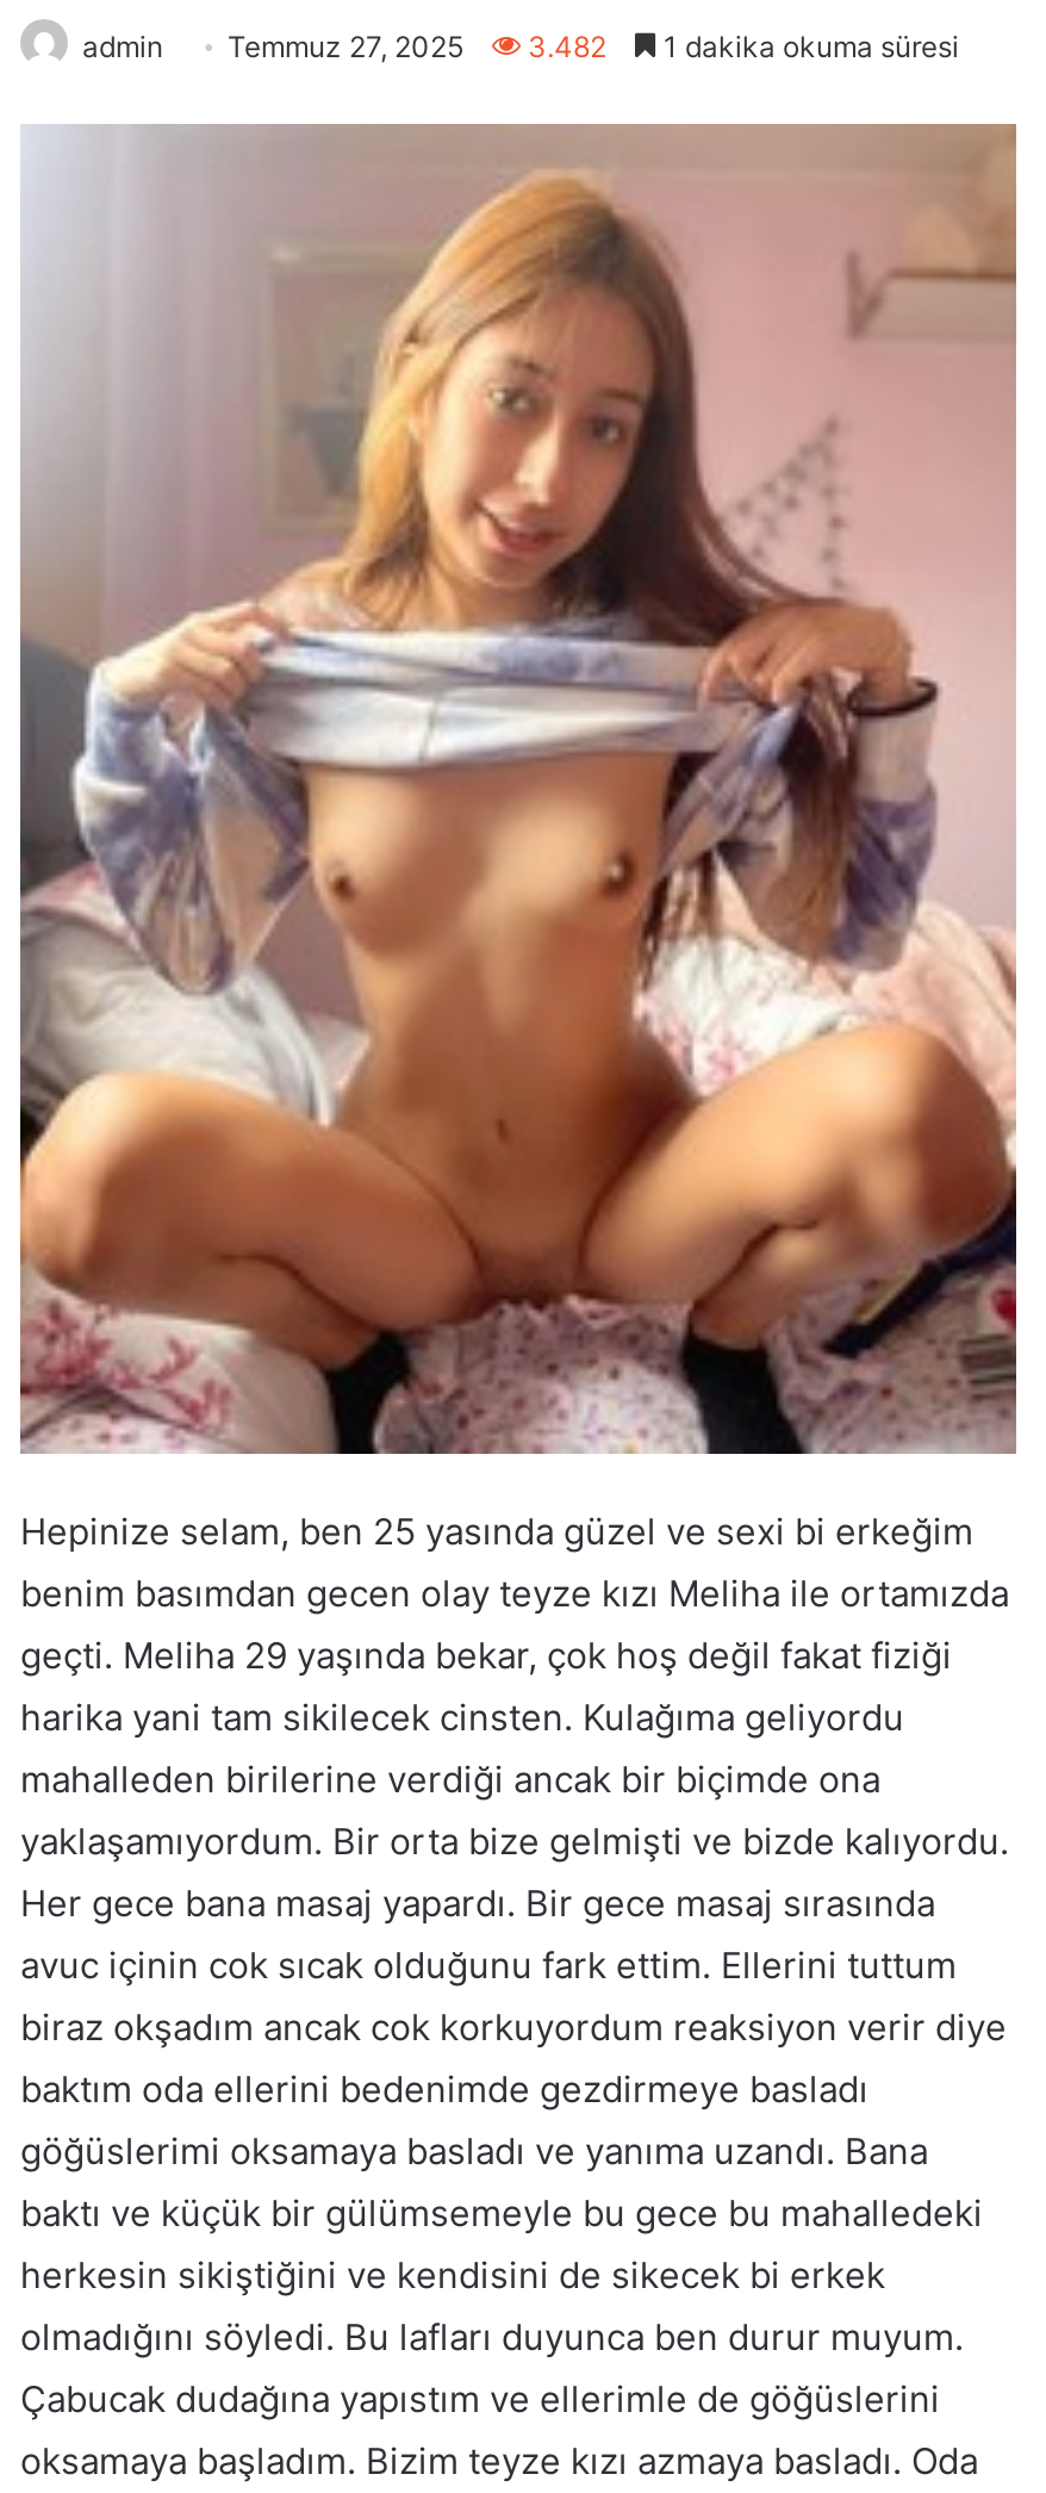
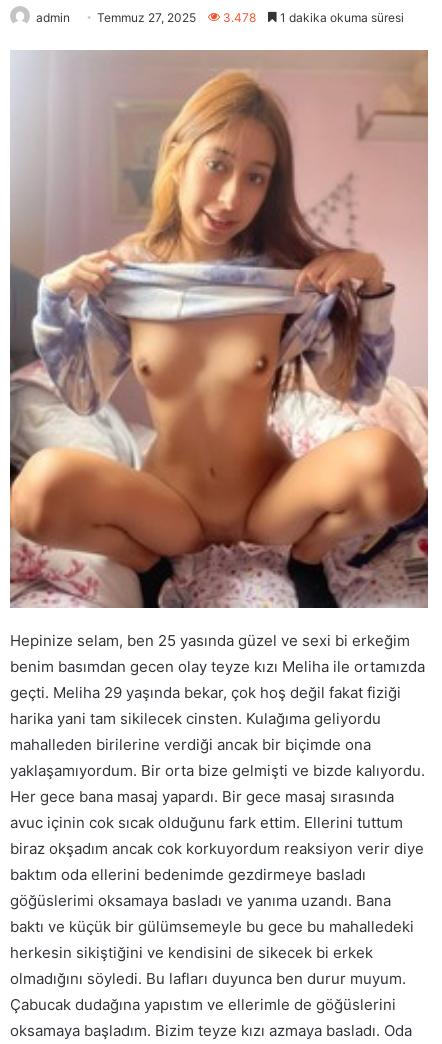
- admin Temmuz 27, 2025 3.482 1 dakika okuma süresi
+ admin Temmuz 27, 2025 3.478 1 dakika okuma süresi
